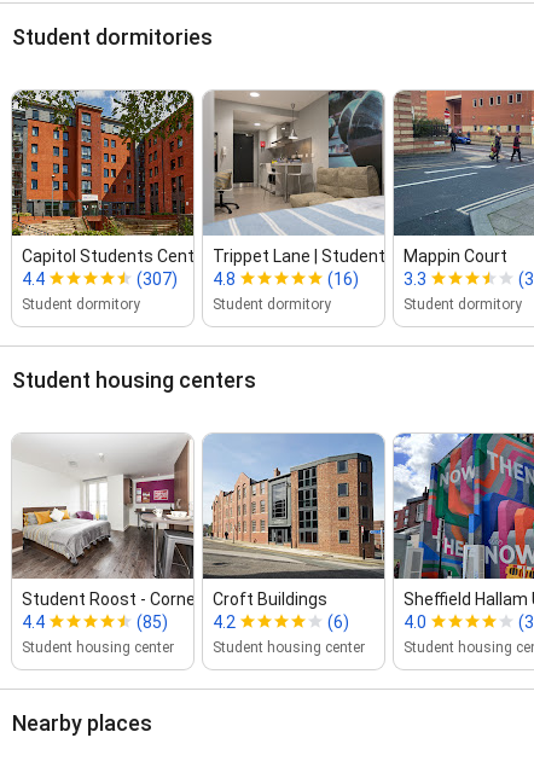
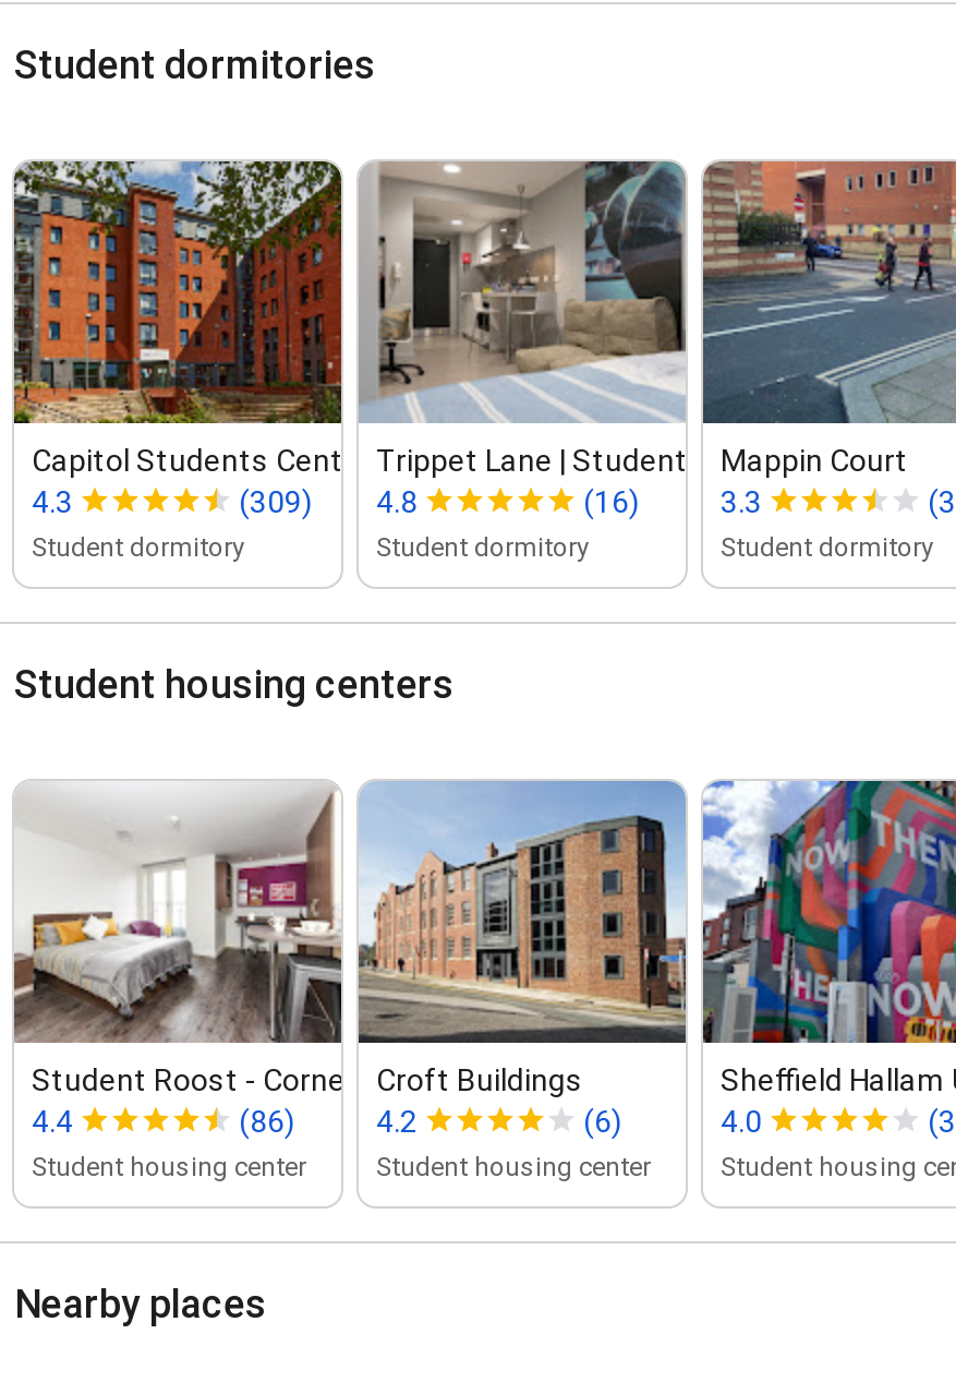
- 4.4
+ 4.3

- (307) 4.8
+ (309) 4.8

- (85)
+ (86)
